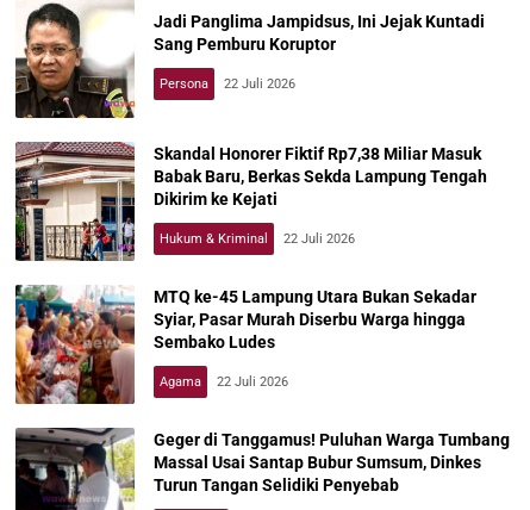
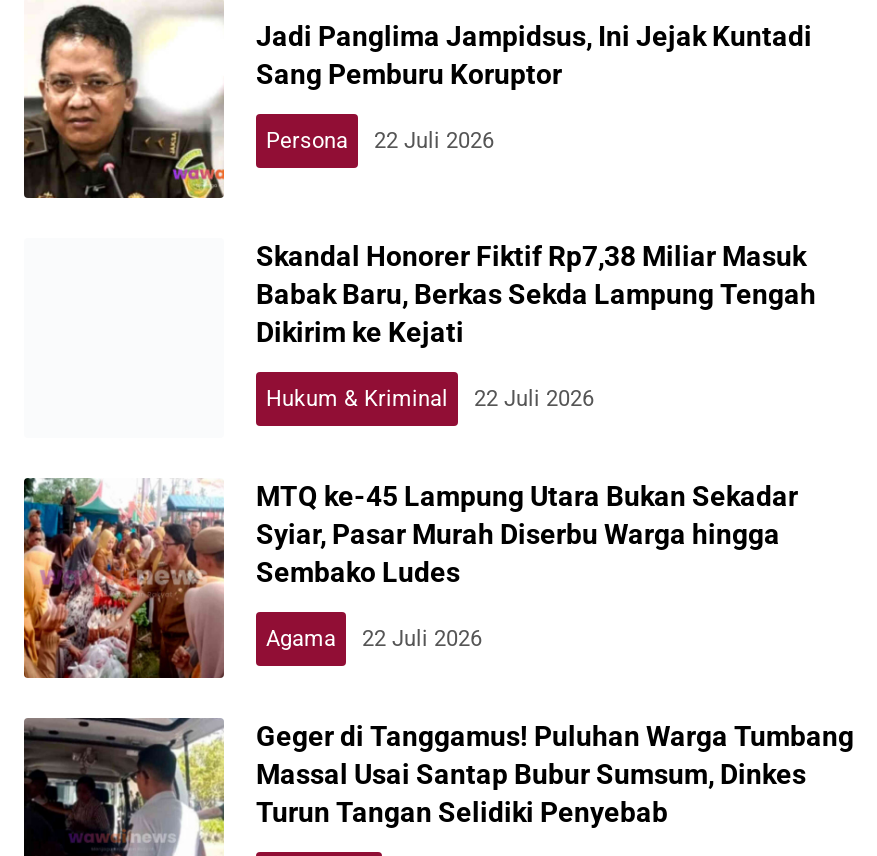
- [image]
